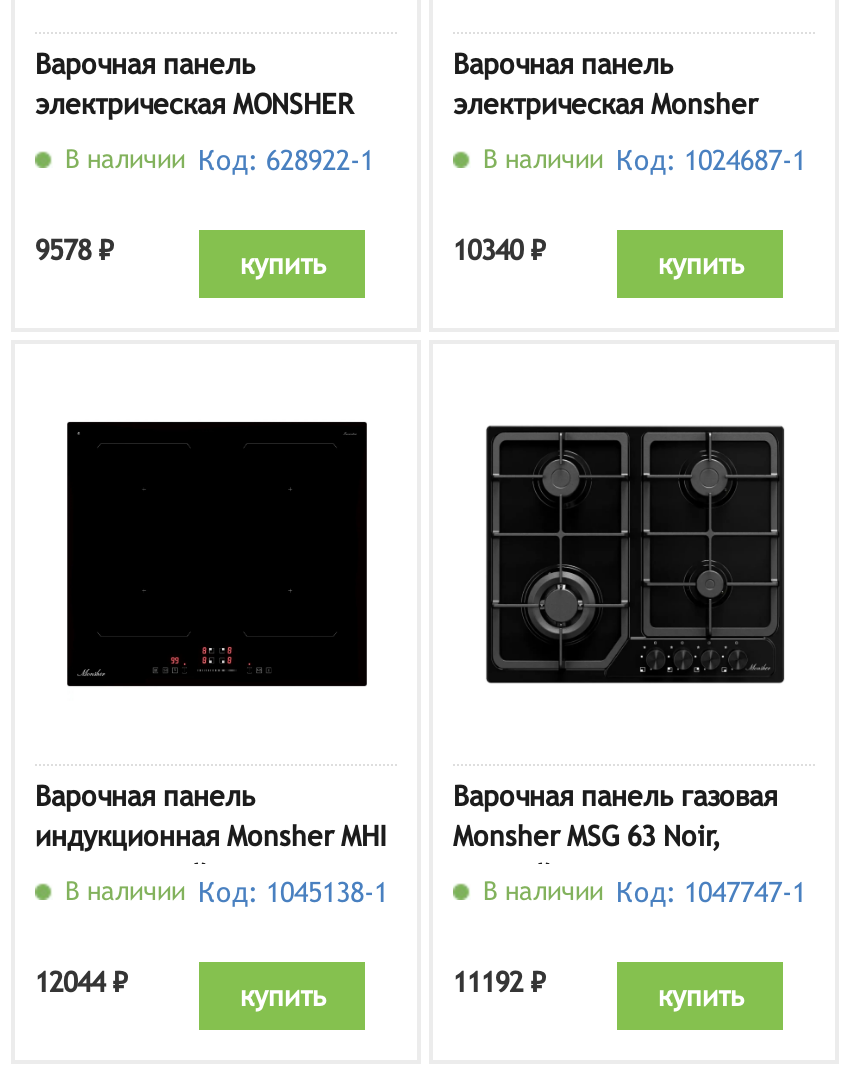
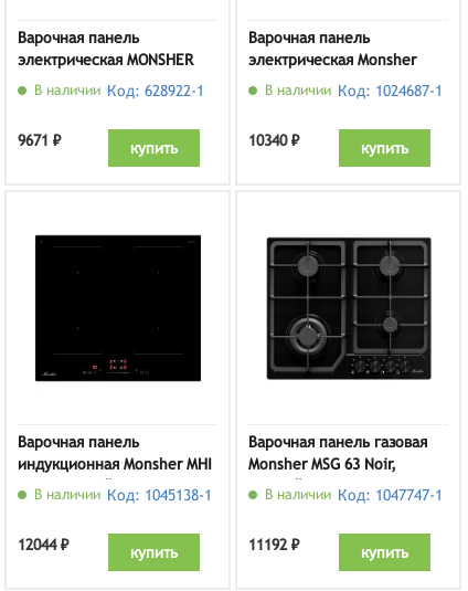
- 9578 ₽
+ 9671 ₽
